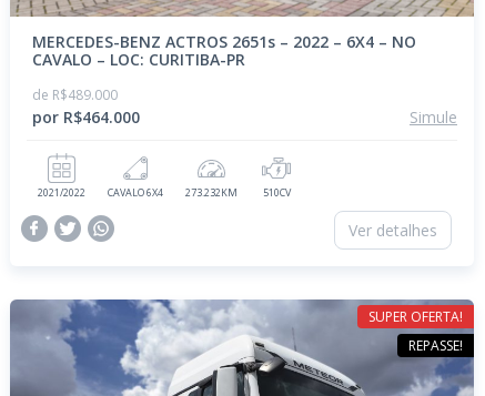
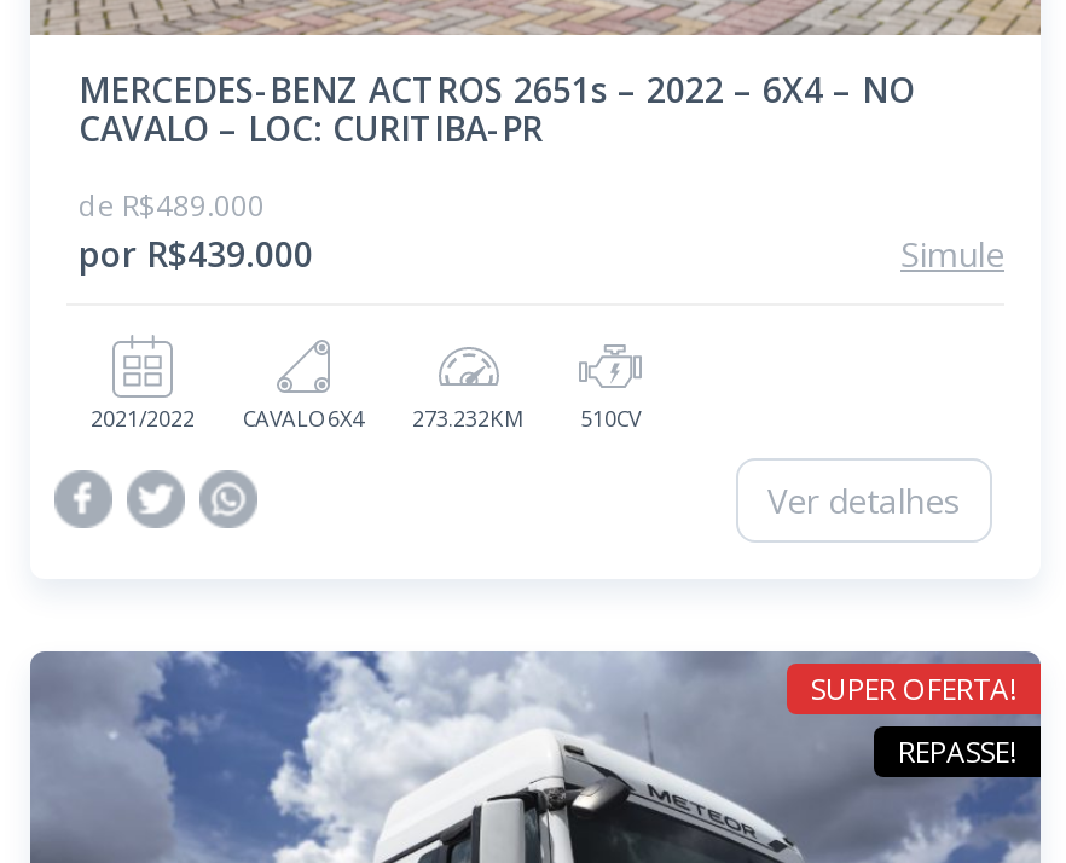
- por R$464.000
+ por R$439.000
